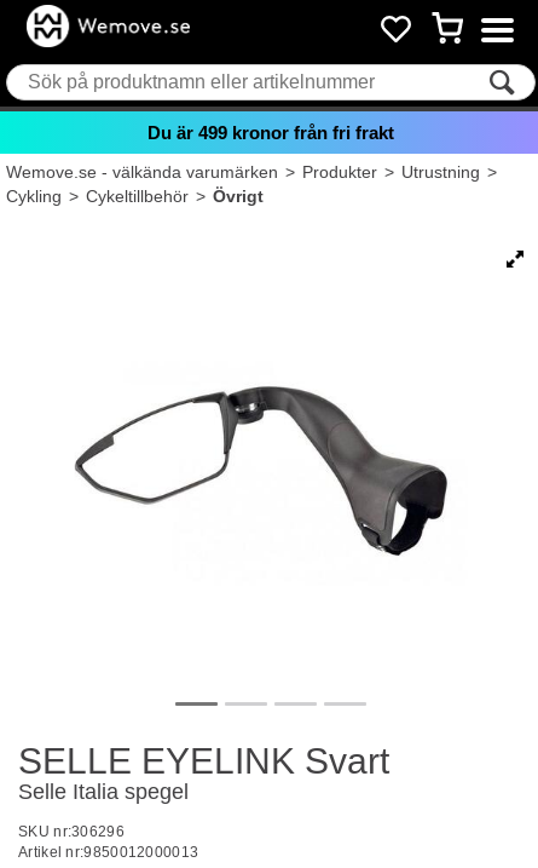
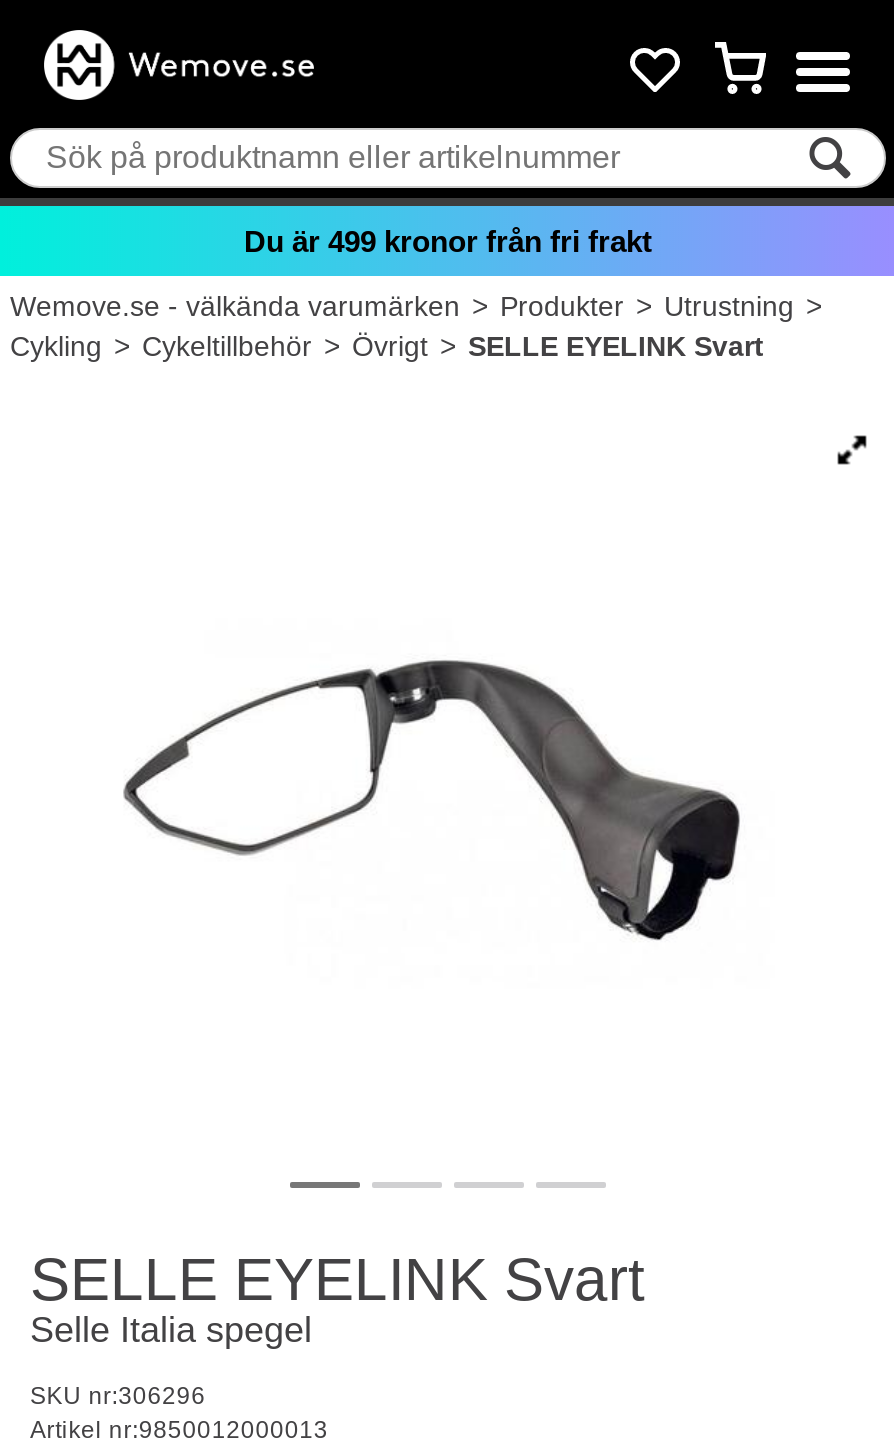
- Cykling > Cykeltillbehör > Övrigt
+ Cykling > Cykeltillbehör > Övrigt > SELLE EYELINK Svart
